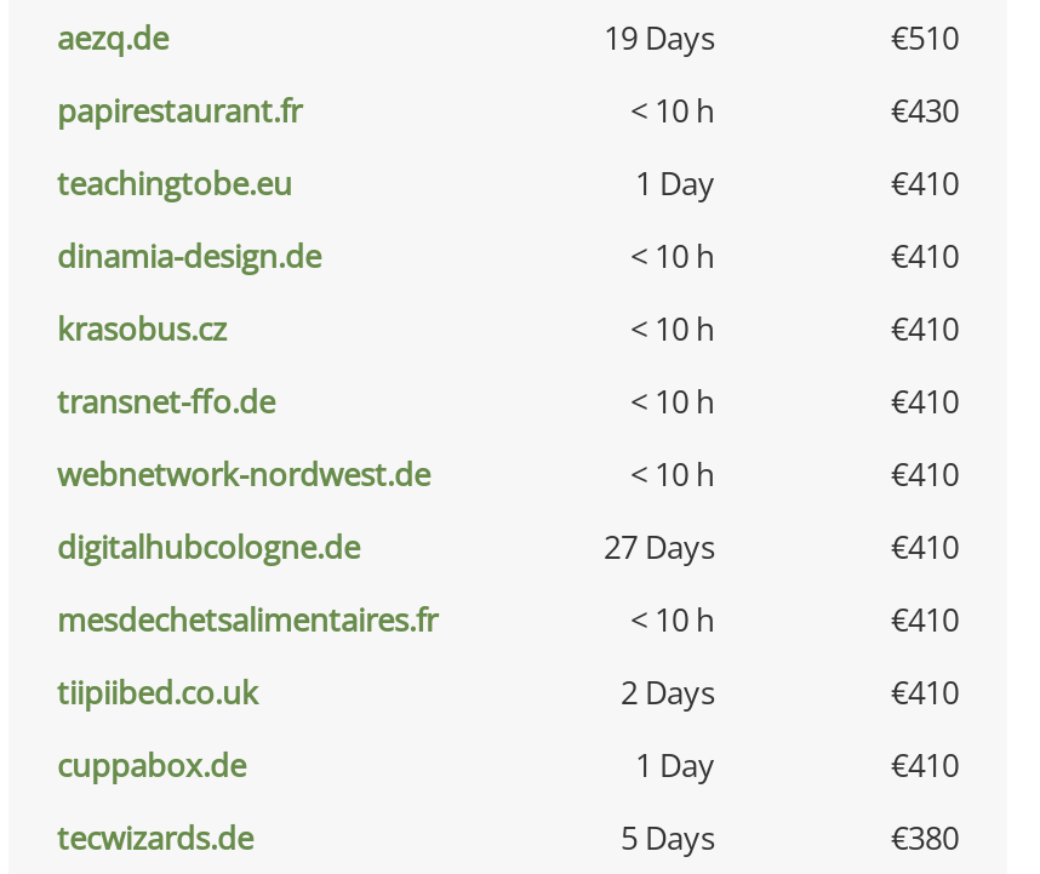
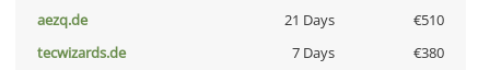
- 19 Days
+ 21 Days

- papirestaurant.fr
- < 10 h
- €430
- teachingtobe.eu
- 1 Day
- €410
- dinamia-design.de
- < 10 h
- €410
- krasobus.cz
- < 10 h
- €410
- transnet-ffo.de
- < 10 h
- €410
- webnetwork-nordwest.de
- < 10 h
- €410
- digitalhubcologne.de
- 27 Days
- €410
- mesdechetsalimentaires.fr
- < 10 h
- €410
- tiipiibed.co.uk
- 2 Days
- €410
- cuppabox.de
- 1 Day
- €410

- 5 Days
+ 7 Days
